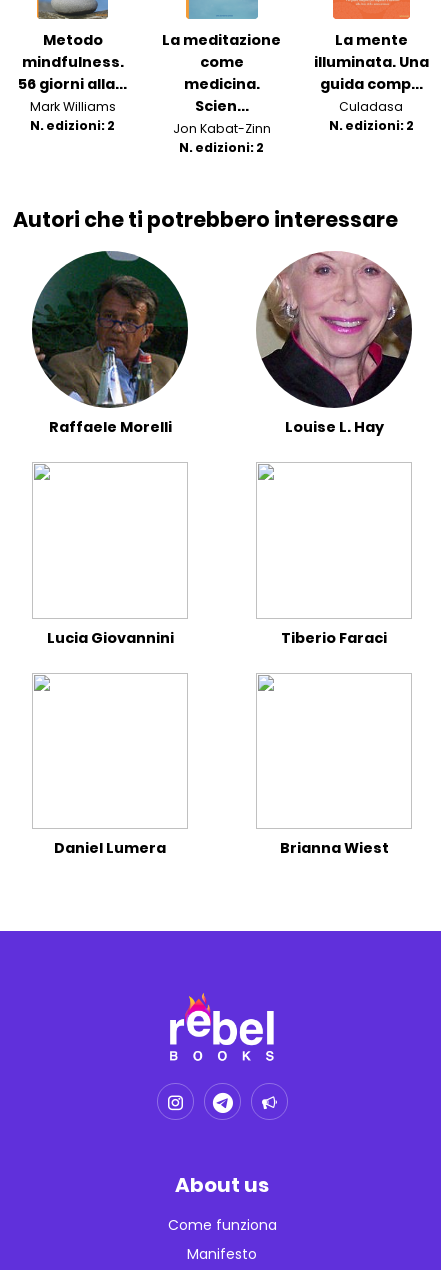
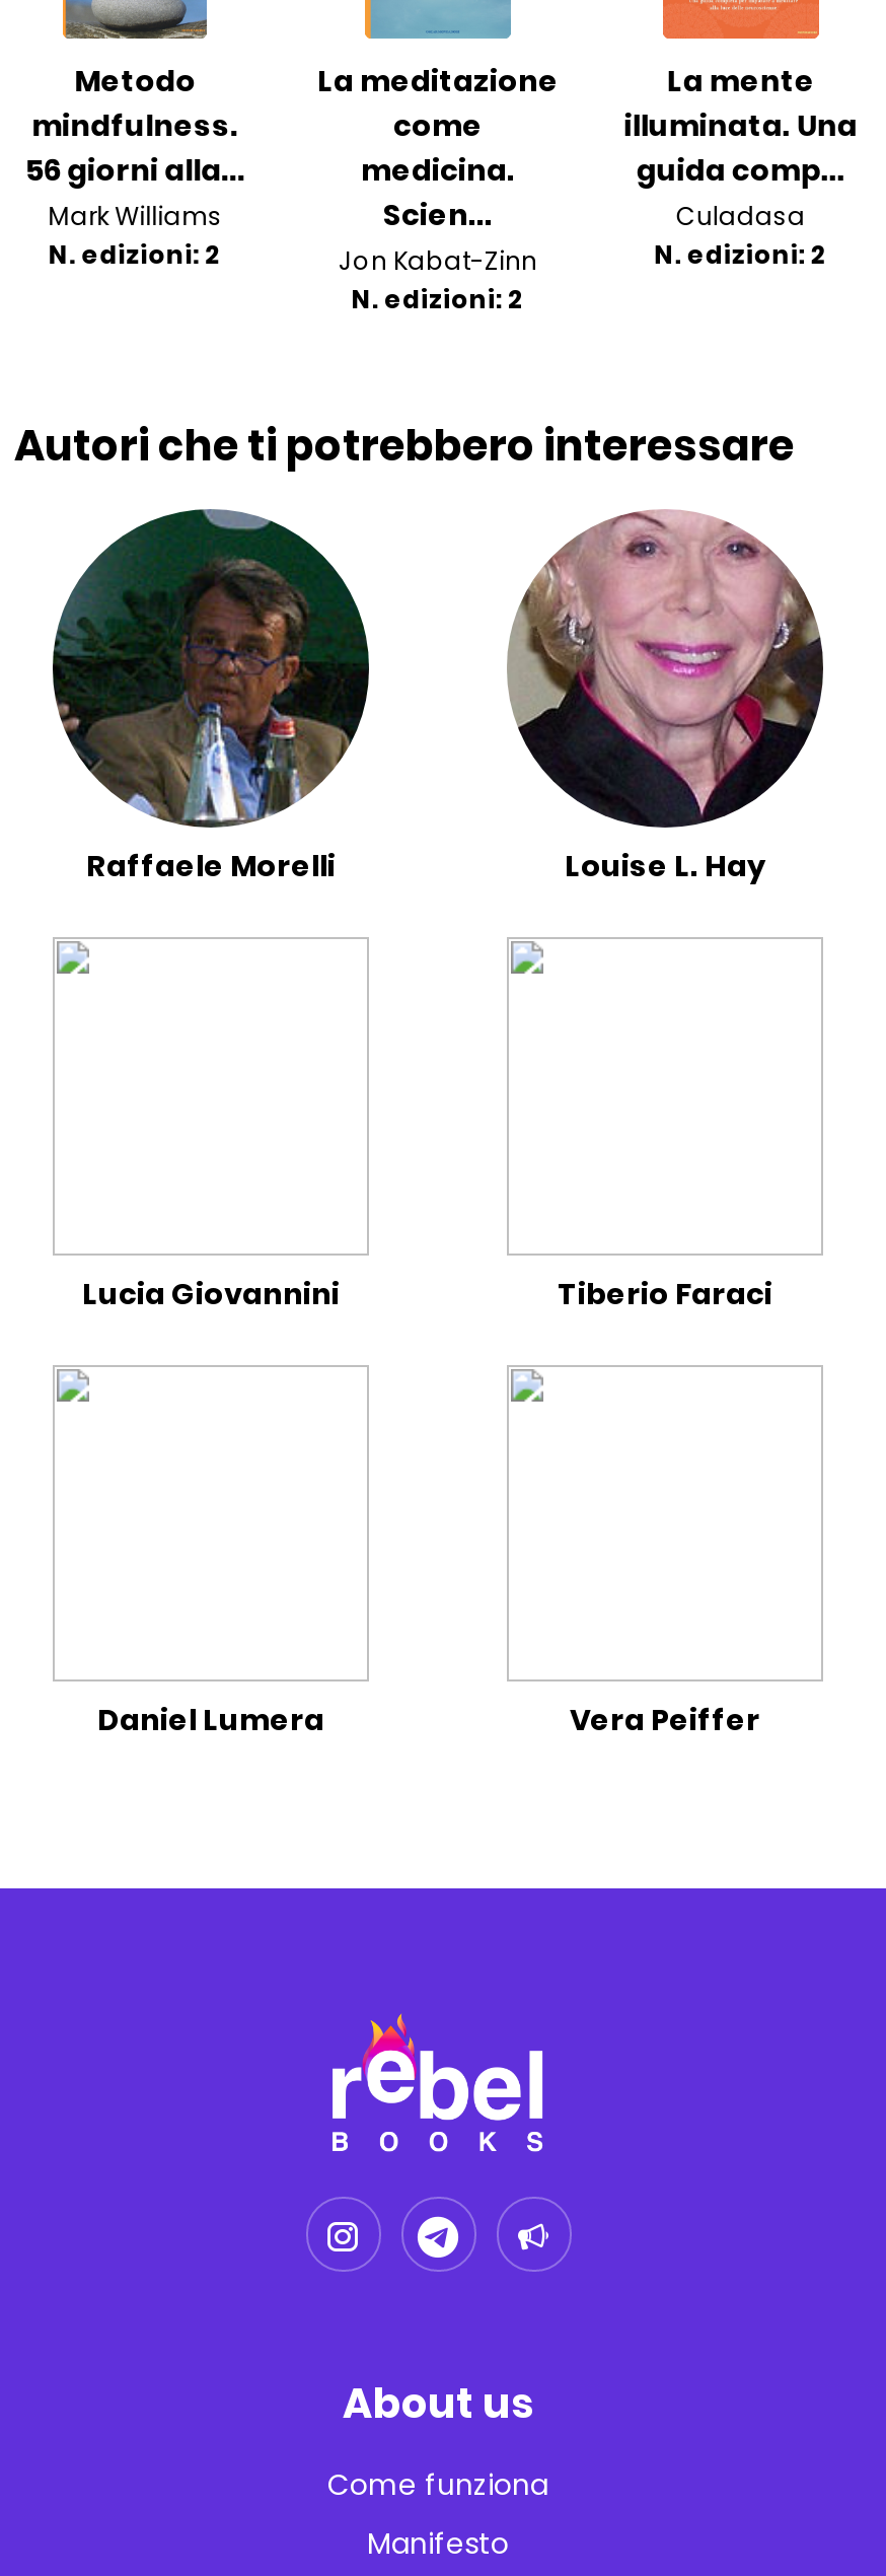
- Brianna Wiest
+ Vera Peiffer
